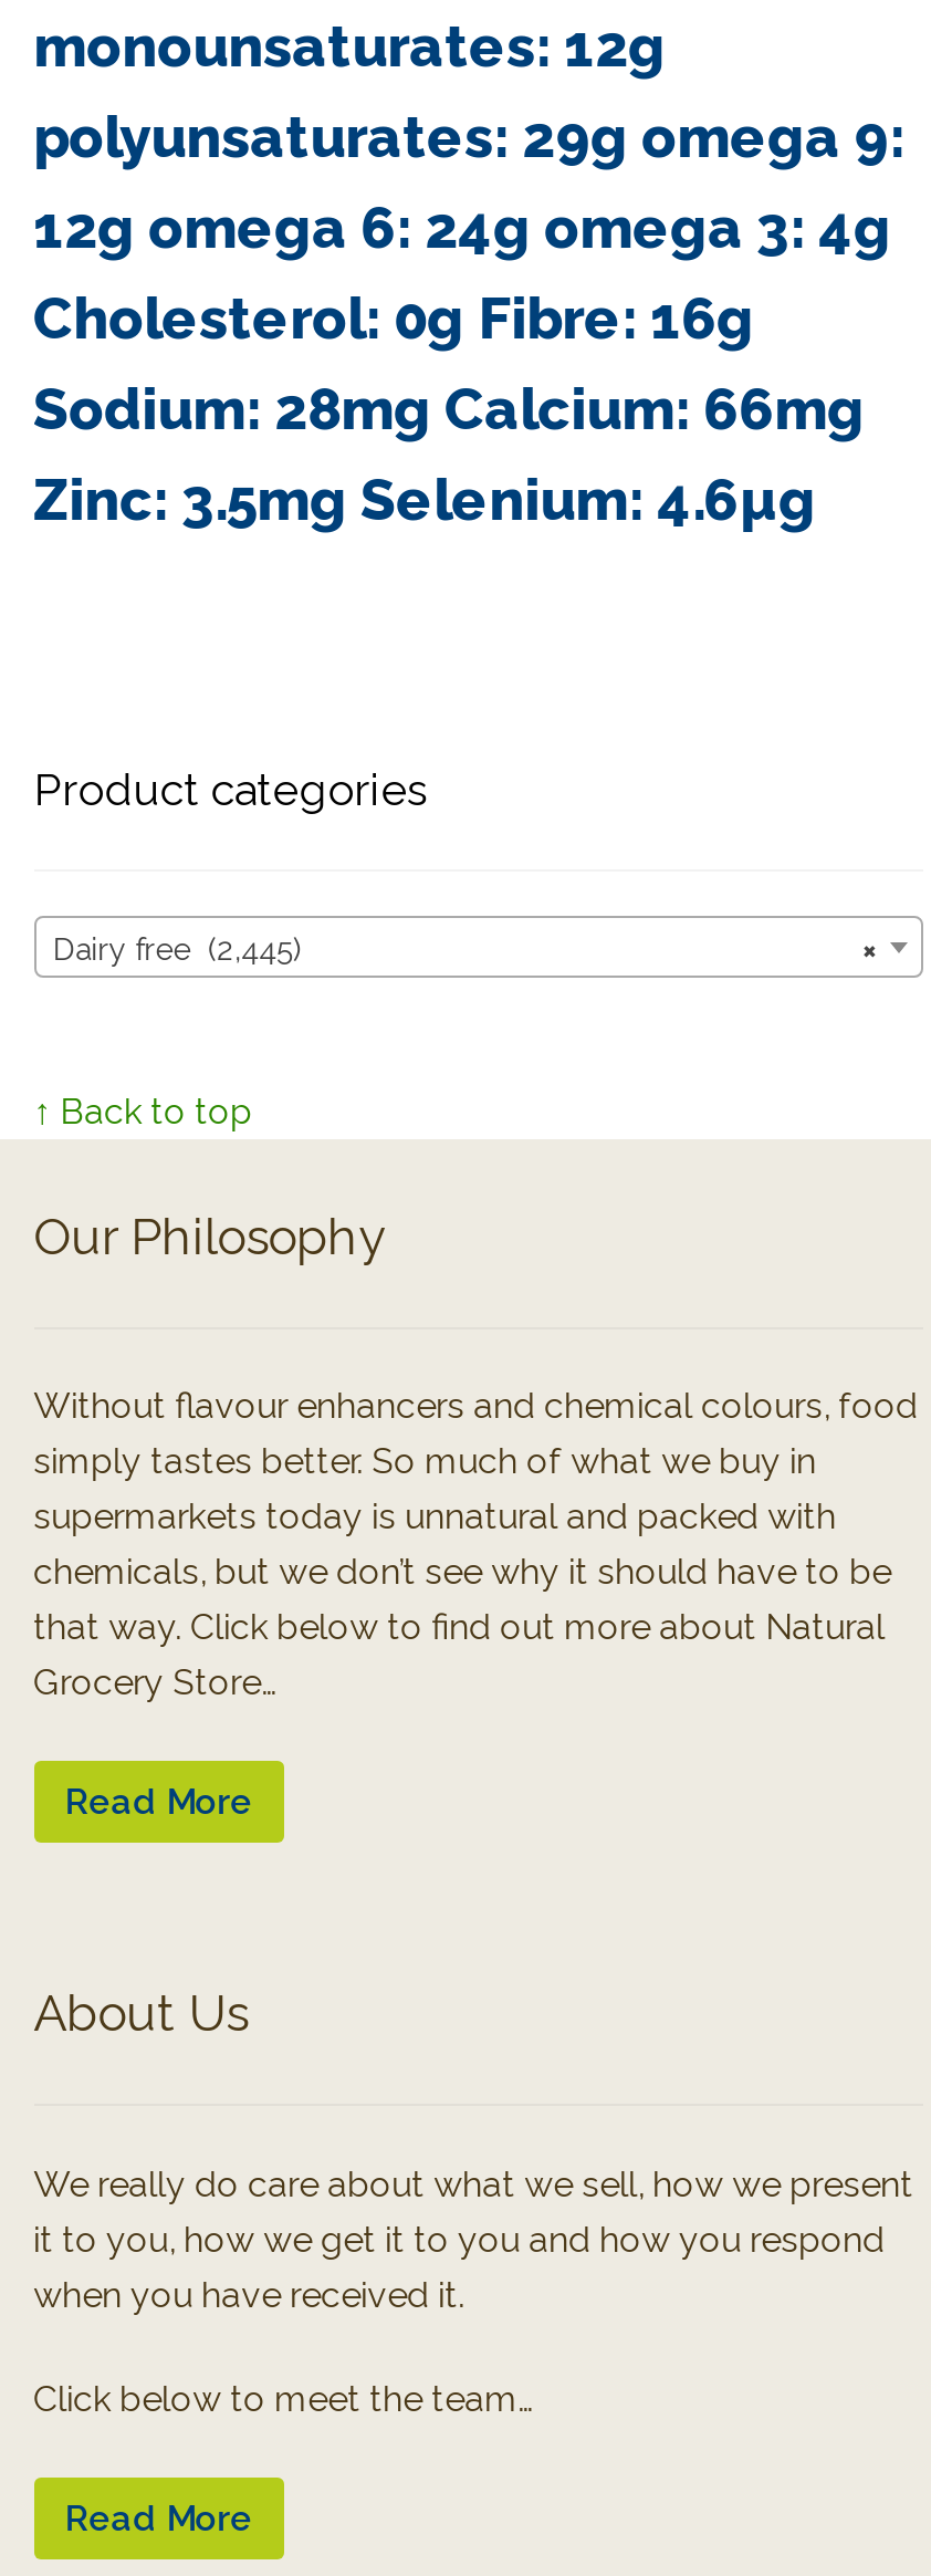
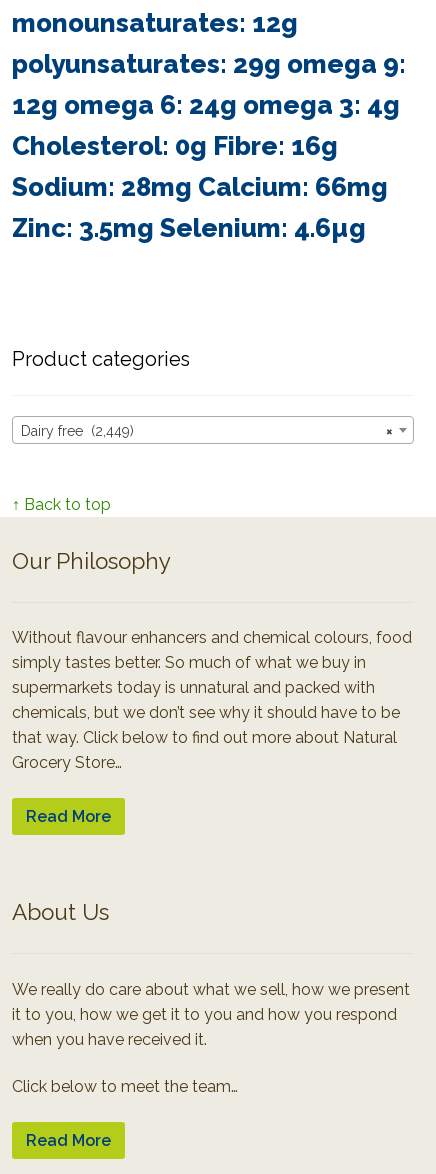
- Dairy free (2,445)
+ Dairy free (2,449)
